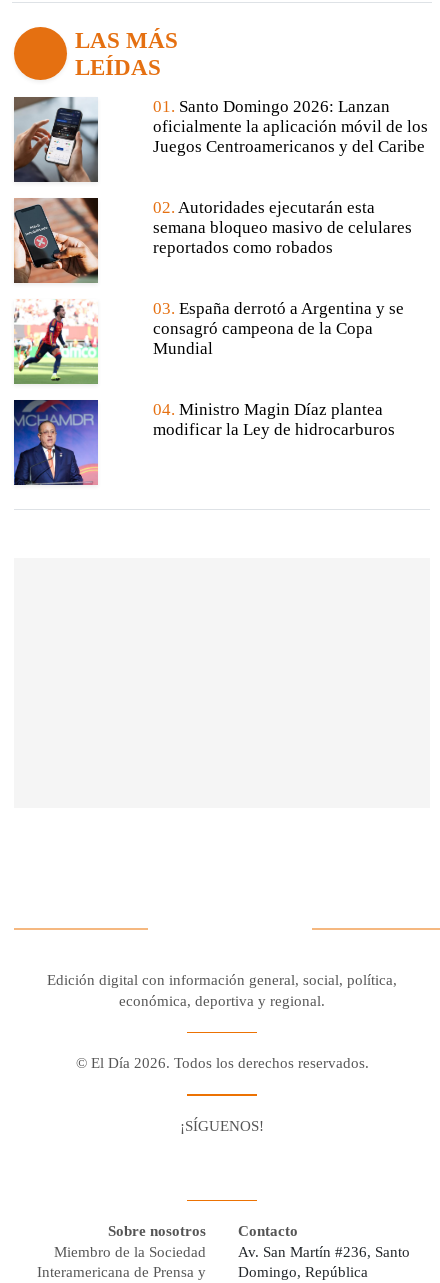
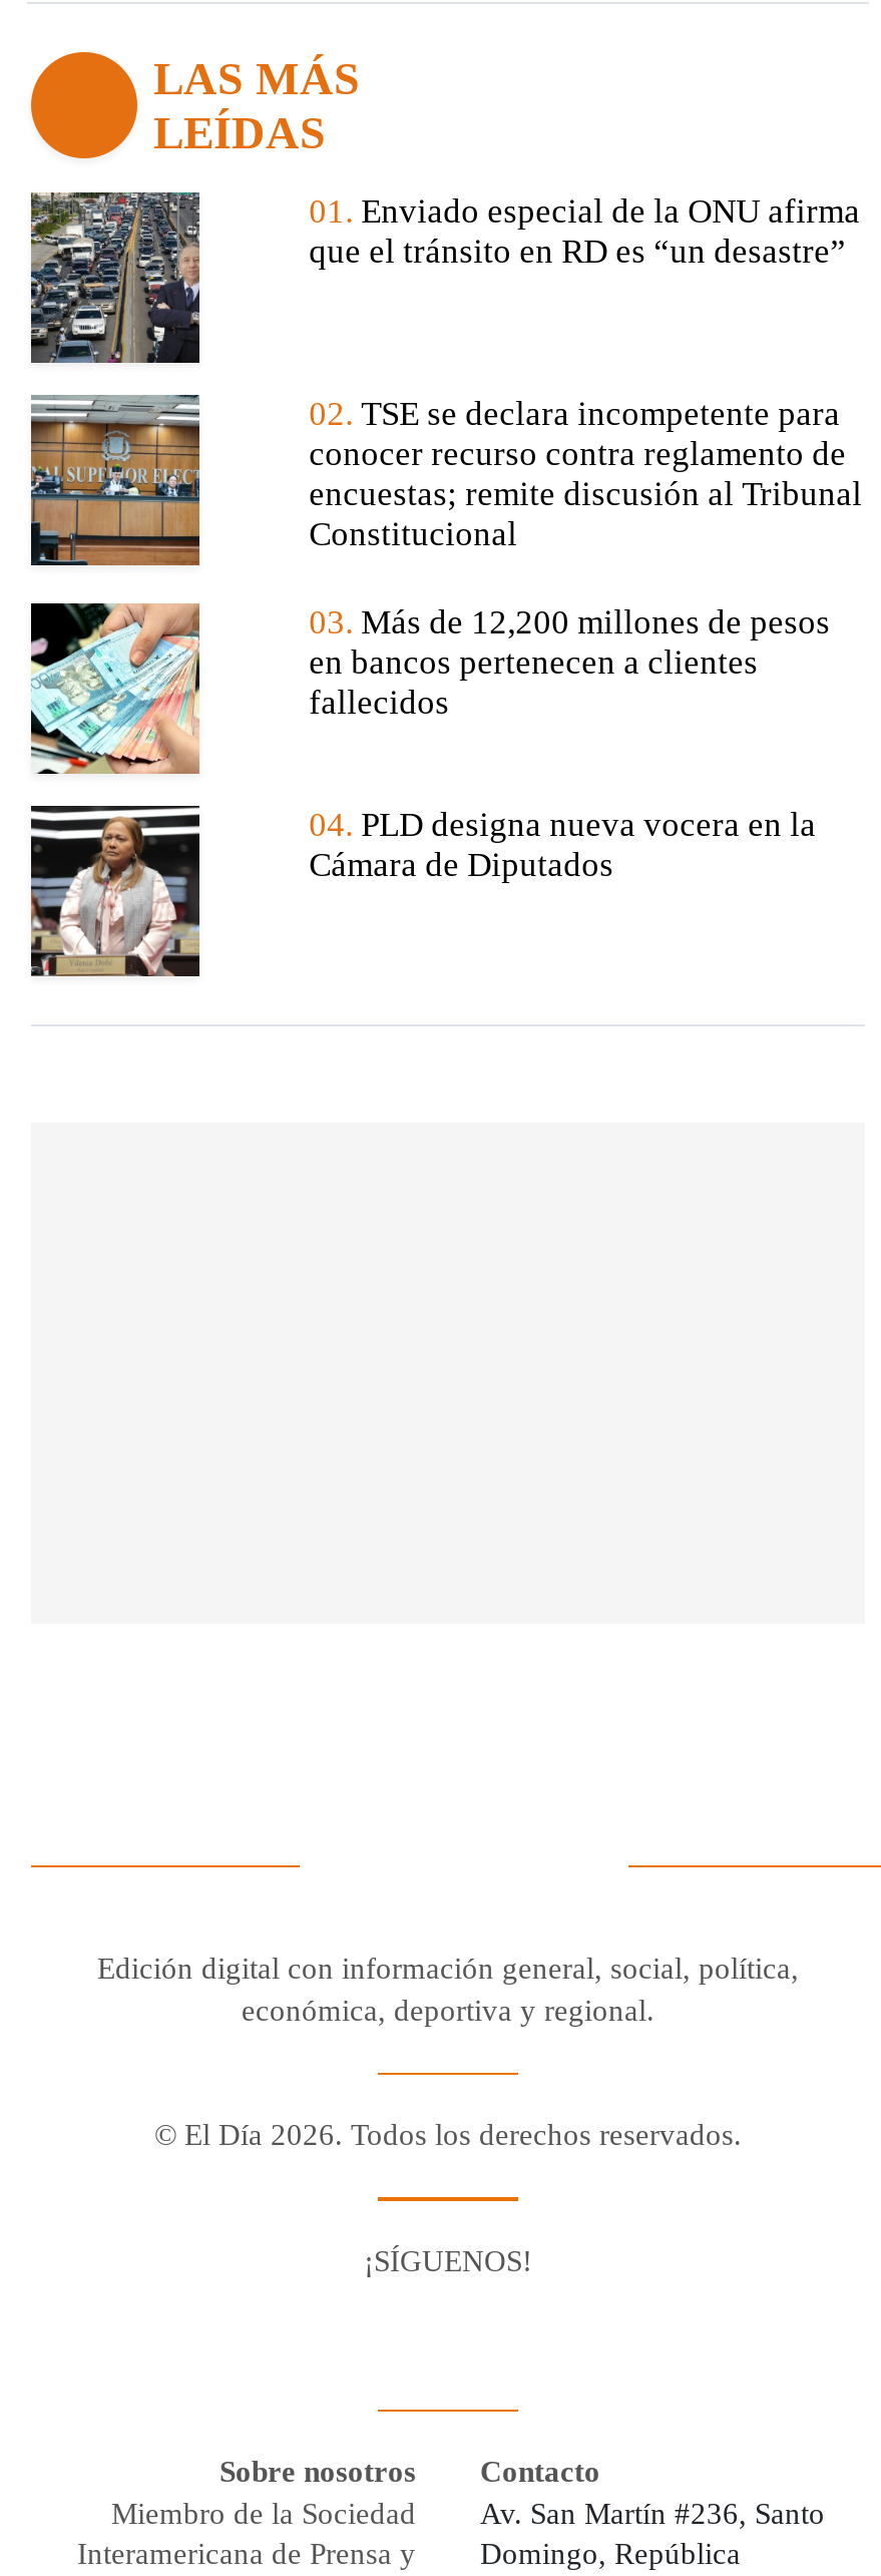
- [image]
+ [image]

- 01. Santo Domingo 2026: Lanzan
- oficialmente la aplicación móvil de los
- Juegos Centroamericanos y del Caribe
+ 01. Enviado especial de la ONU afirma
+ que el tránsito en RD es “un desastre”

- [image]
+ [image]

- 02. Autoridades ejecutarán esta
- semana bloqueo masivo de celulares
- reportados como robados
+ 02. TSE se declara incompetente para
+ conocer recurso contra reglamento de
+ encuestas; remite discusión al Tribunal
+ Constitucional

- [image]
+ [image]

- 03. España derrotó a Argentina y se
- consagró campeona de la Copa
- Mundial
+ 03. Más de 12,200 millones de pesos
+ en bancos pertenecen a clientes
+ fallecidos

- [image]
+ [image]

- 04. Ministro Magin Díaz plantea
- modificar la Ley de hidrocarburos
+ 04. PLD designa nueva vocera en la
+ Cámara de Diputados
